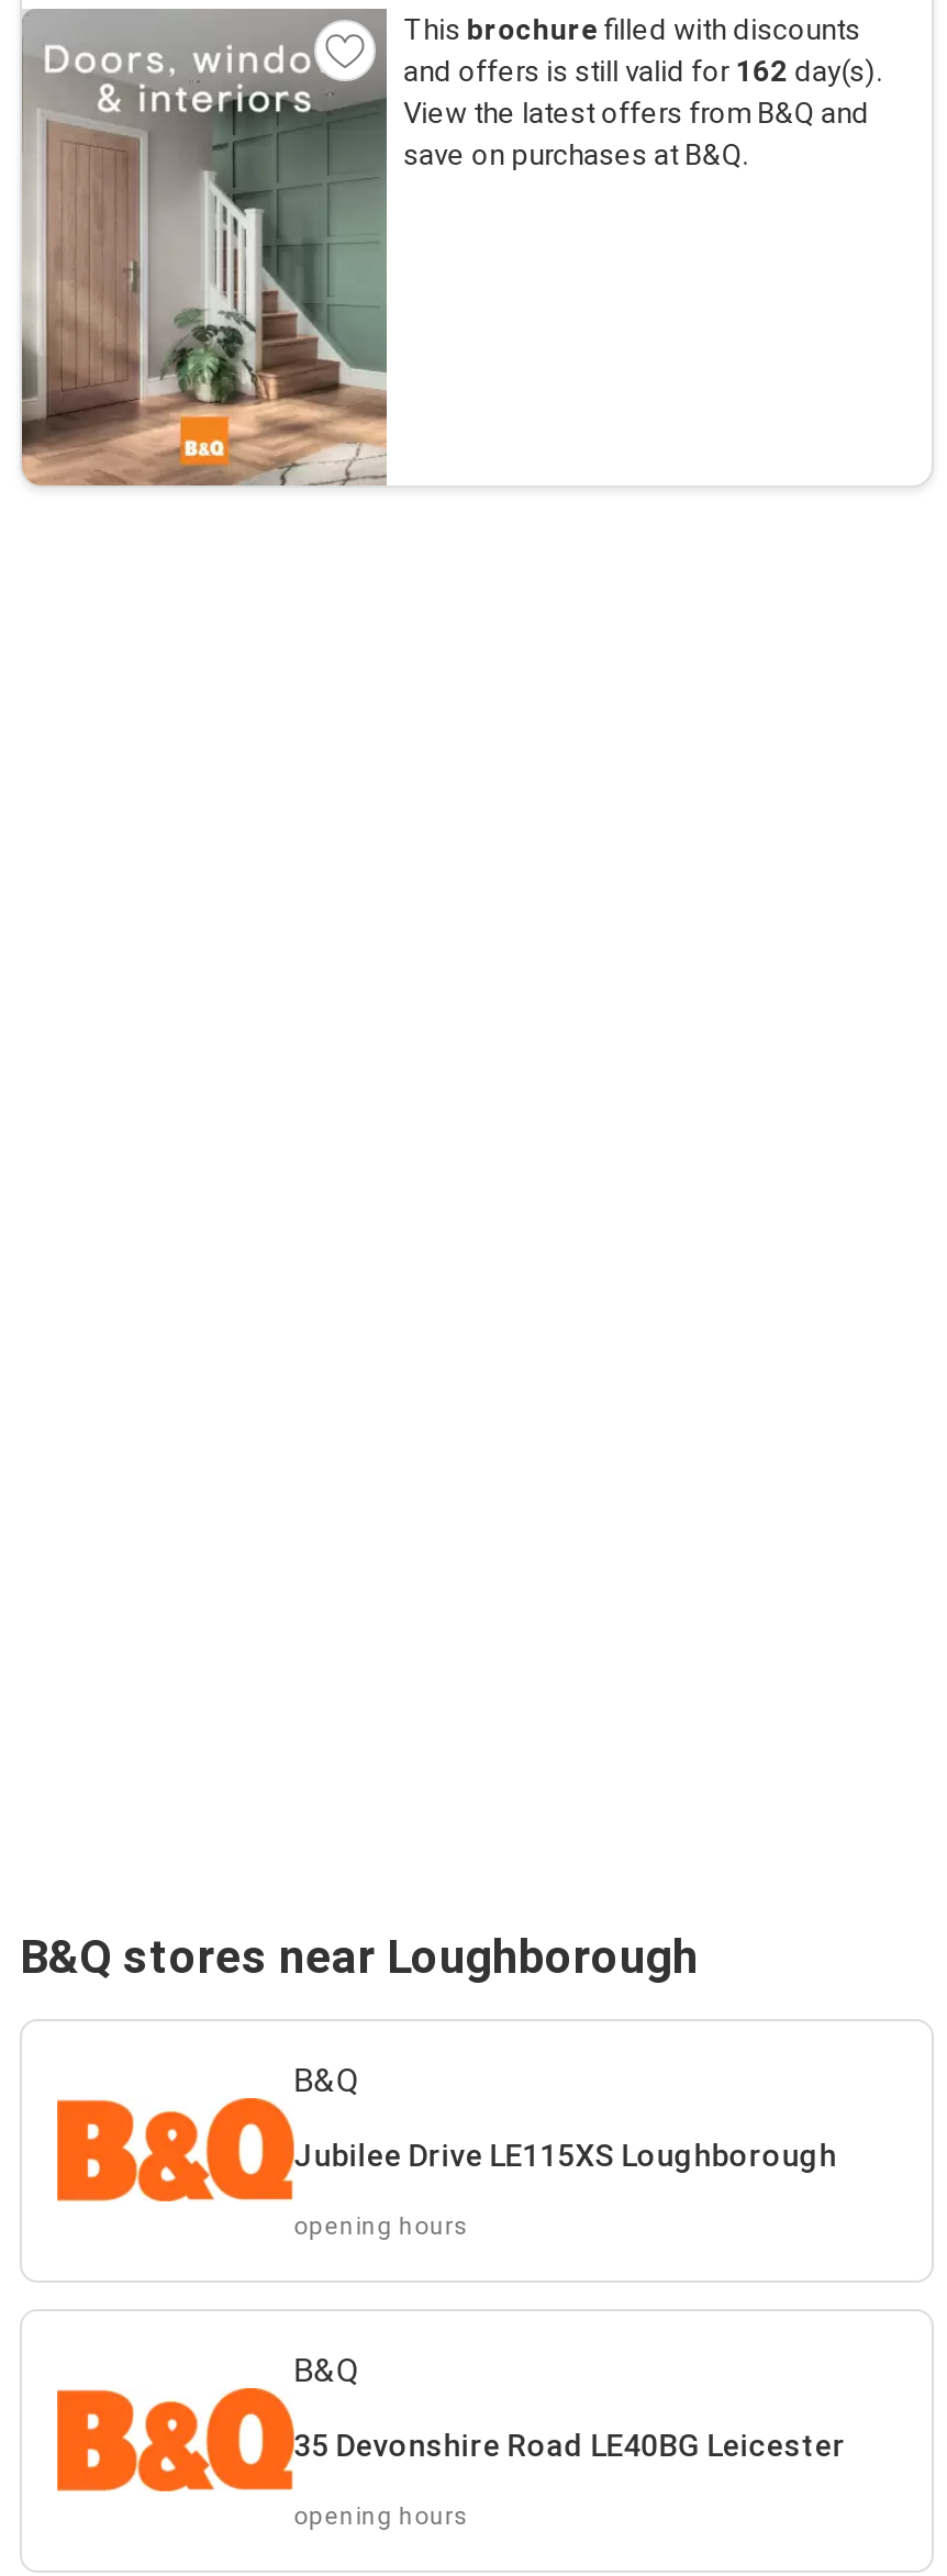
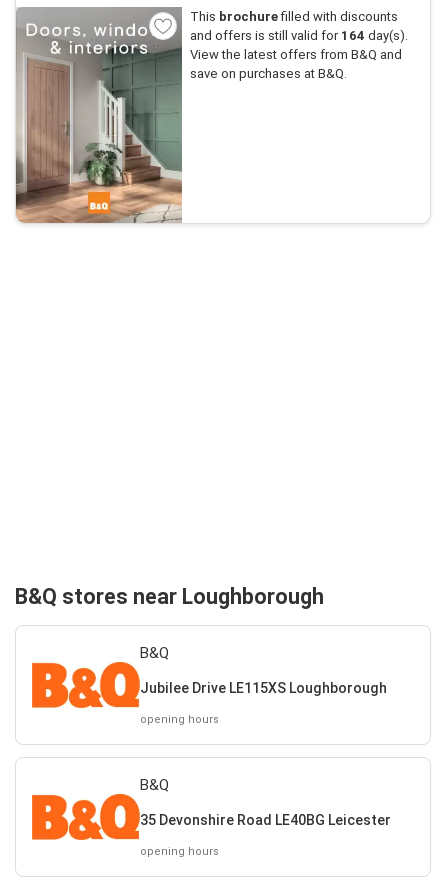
- and offers is still valid for 162 day(s).
+ and offers is still valid for 164 day(s).
